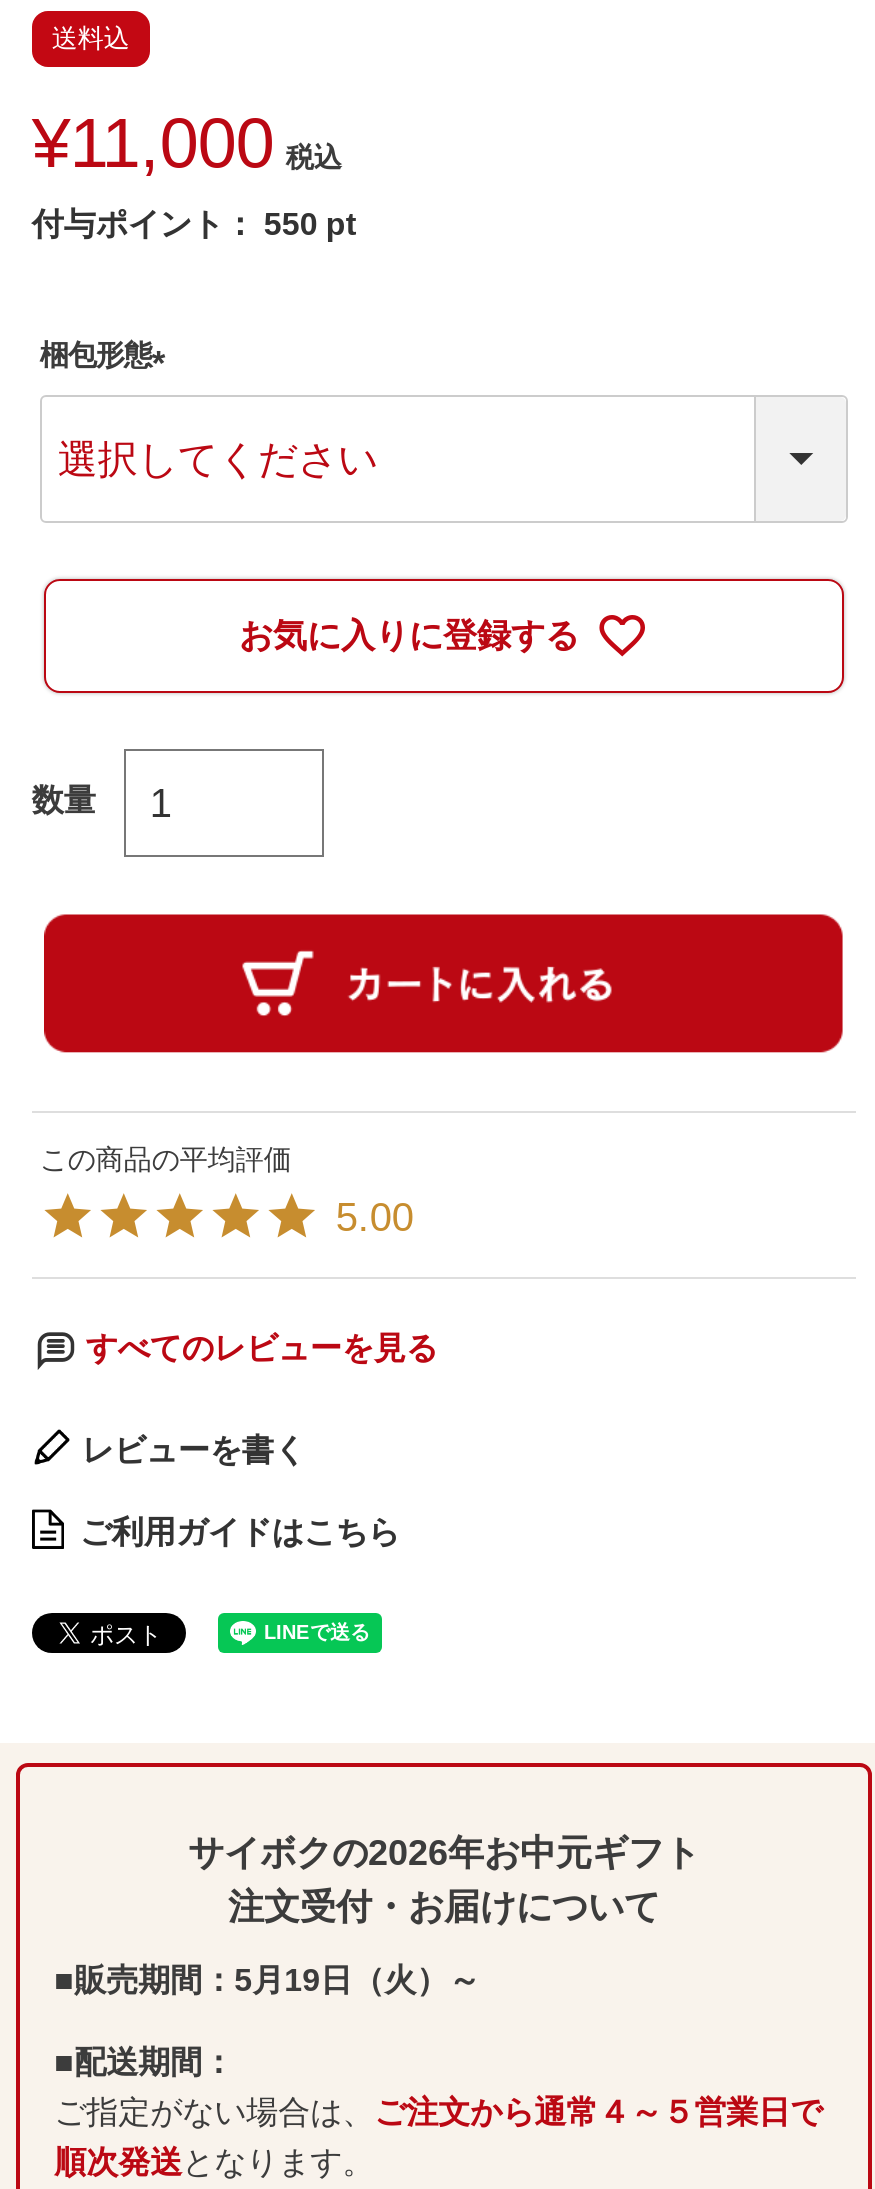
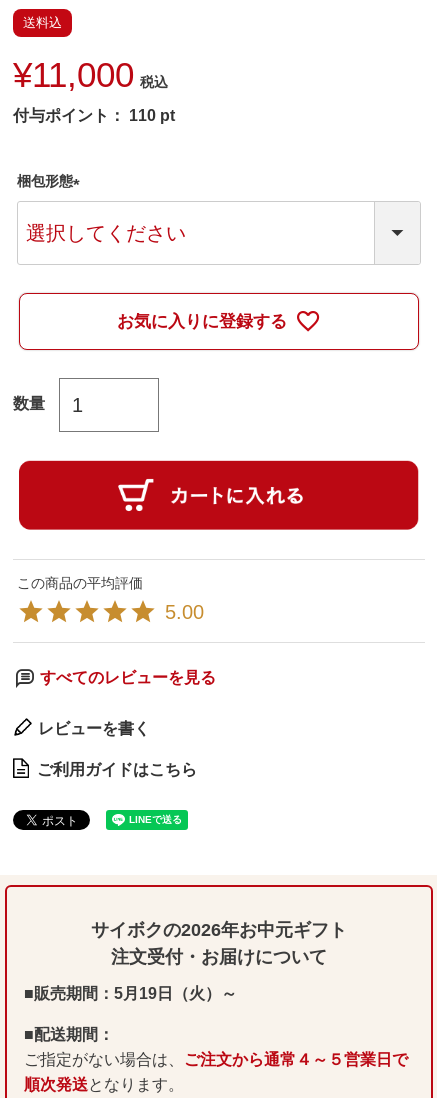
- 付与ポイント： 550 pt
+ 付与ポイント： 110 pt
